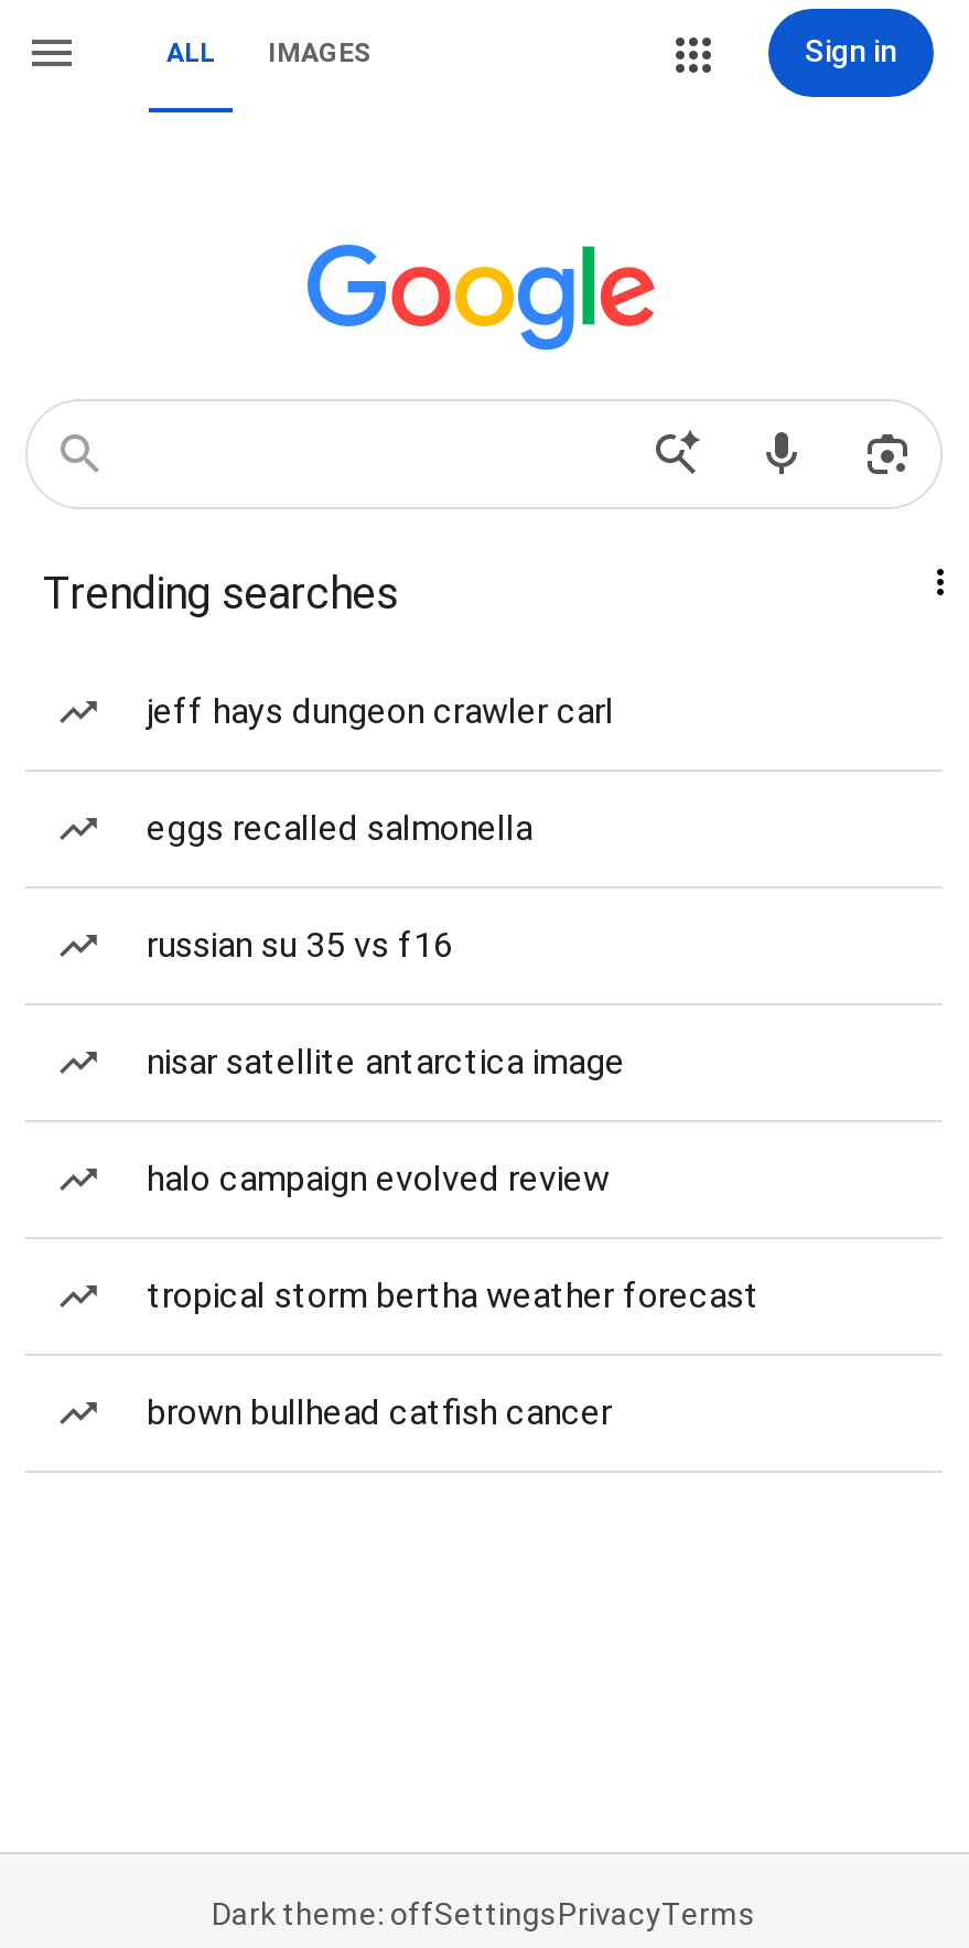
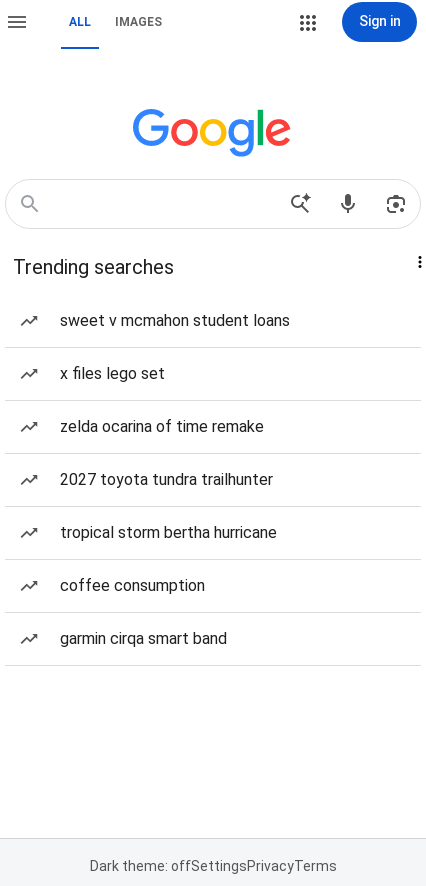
- jeff hays dungeon crawler carl
+ sweet v mcmahon student loans

- eggs recalled salmonella
+ x files lego set

- russian su 35 vs f16
+ zelda ocarina of time remake

- nisar satellite antarctica image
+ 2027 toyota tundra trailhunter

- halo campaign evolved review
+ tropical storm bertha hurricane

- tropical storm bertha weather forecast
+ coffee consumption

- brown bullhead catfish cancer
+ garmin cirqa smart band
